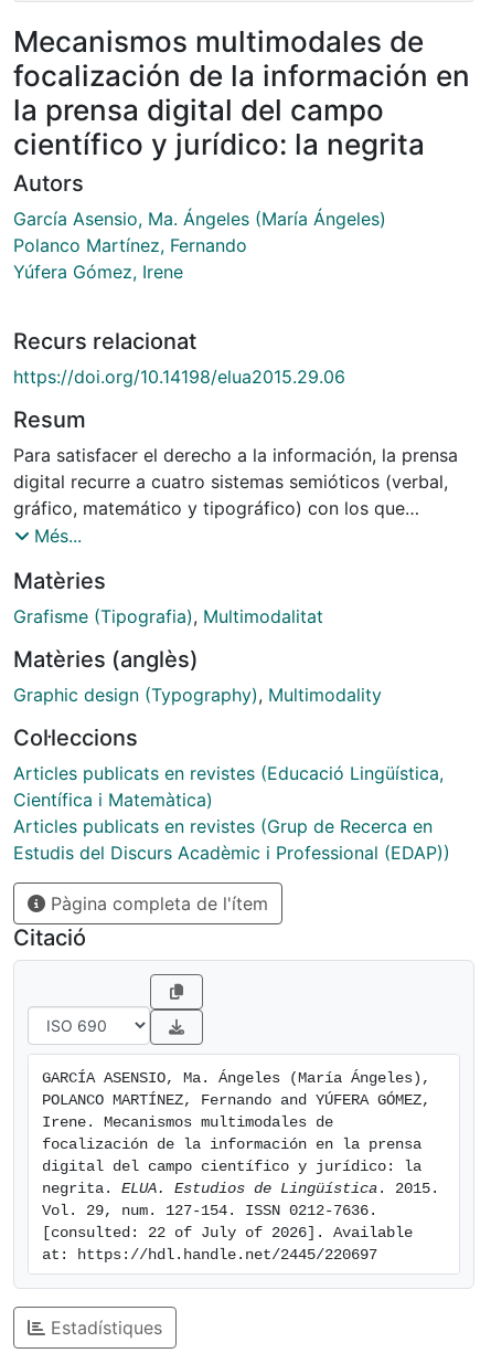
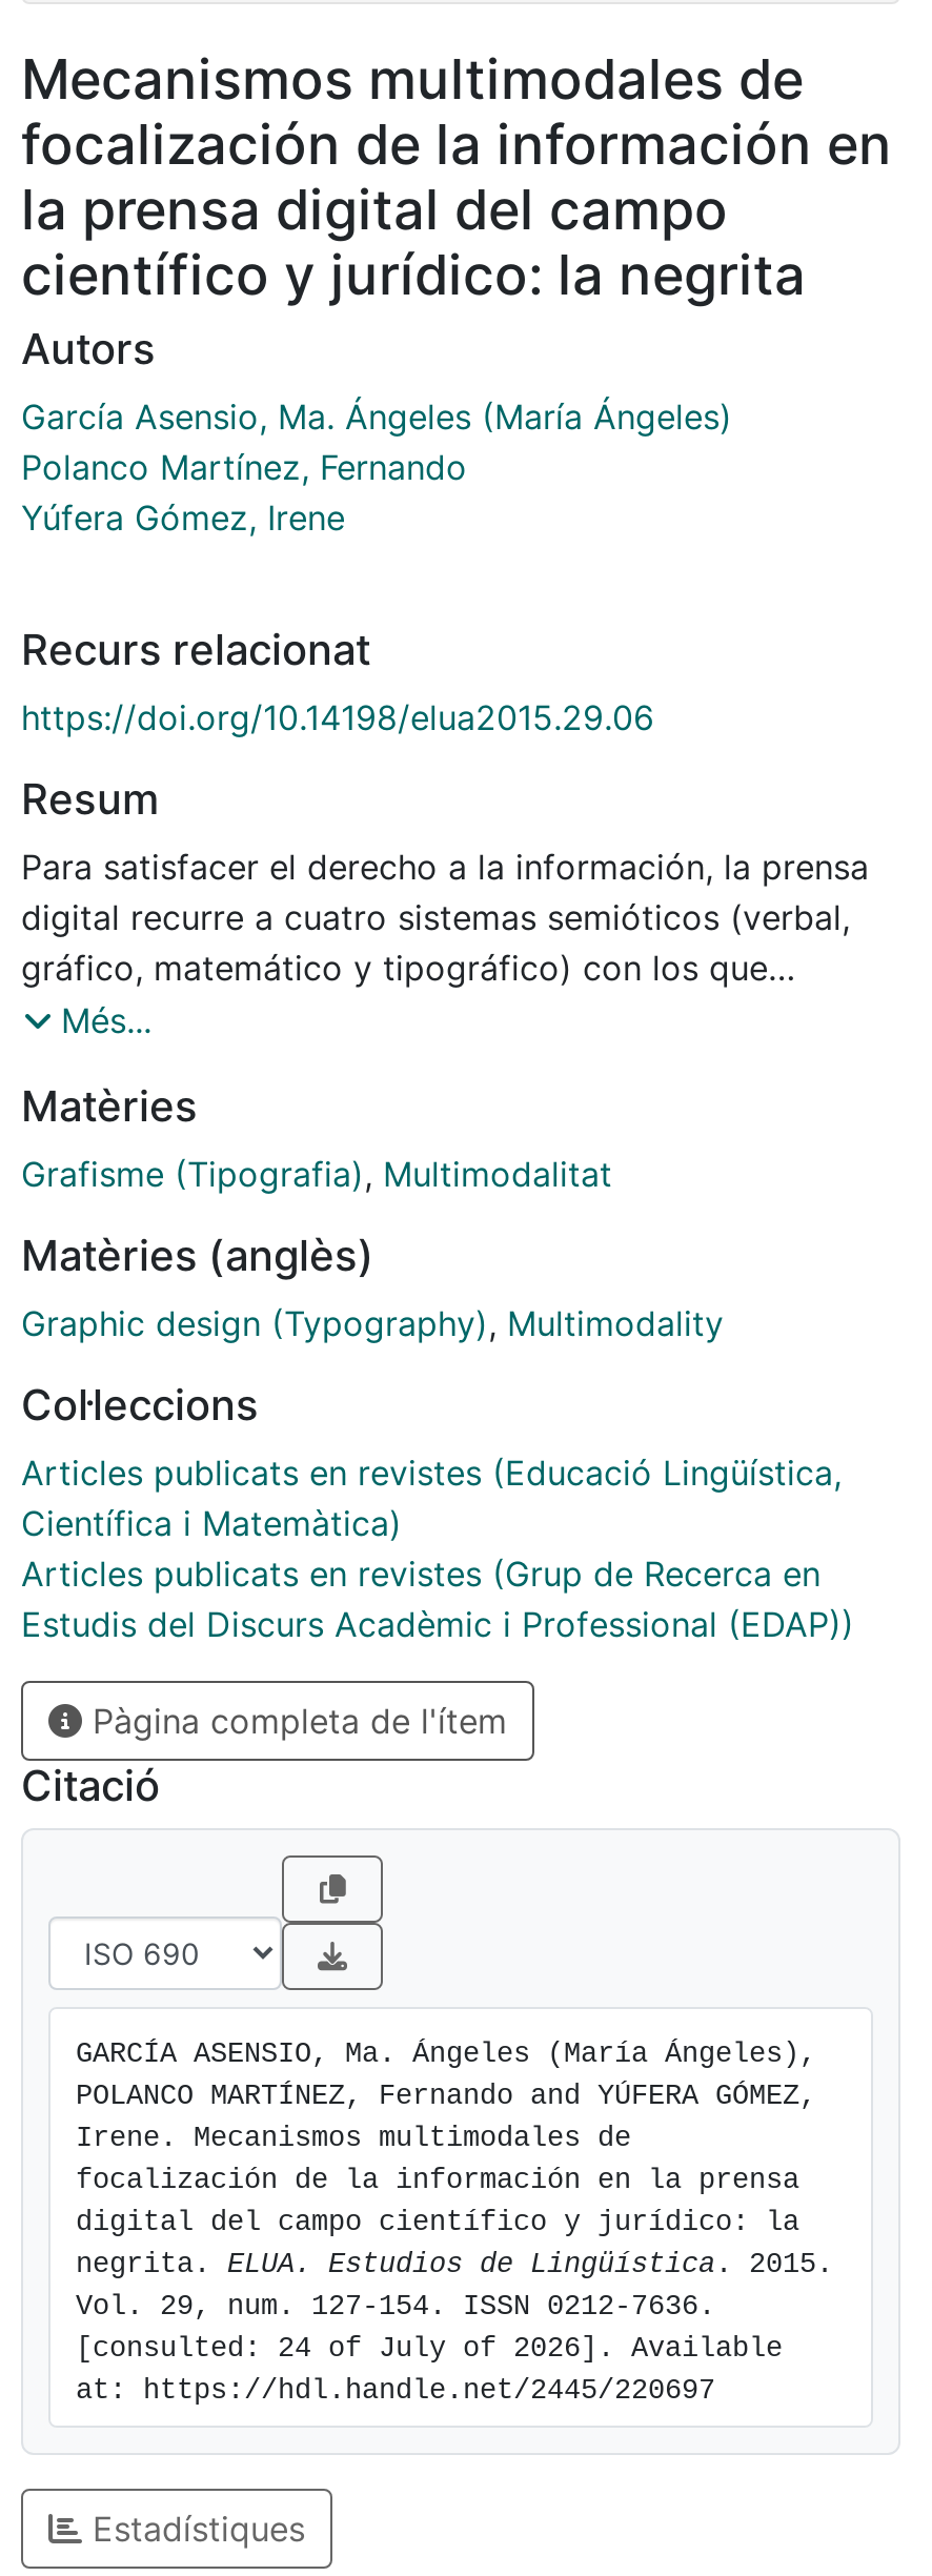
- [consulted: 22 of July of 2026]. Available
+ [consulted: 24 of July of 2026]. Available
